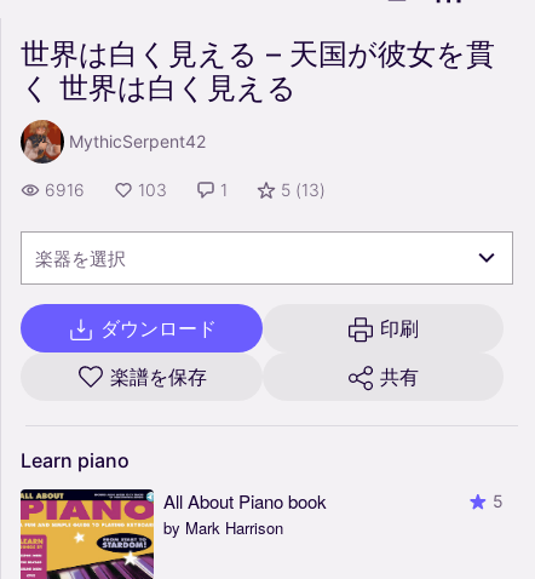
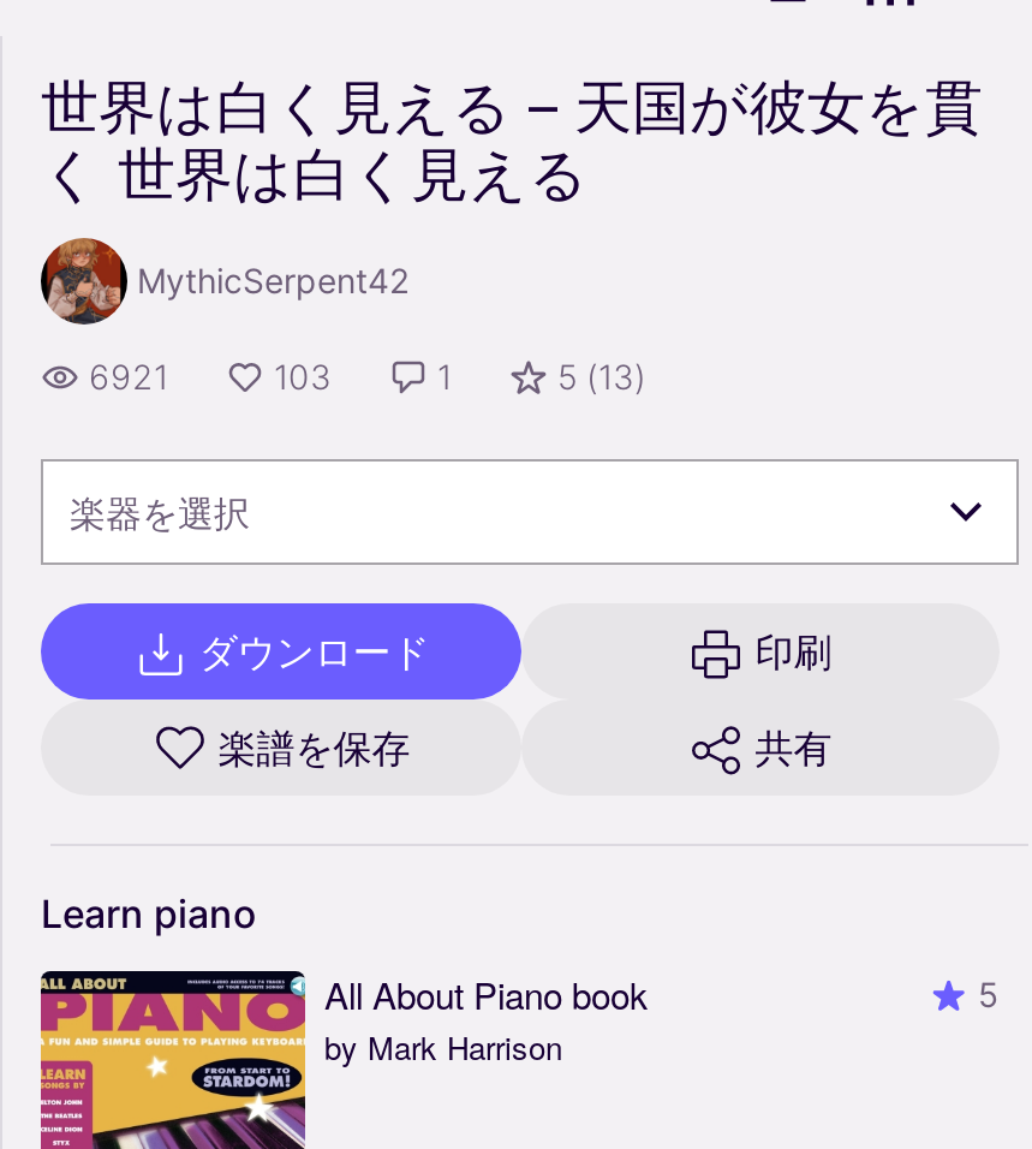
- 6916
+ 6921
